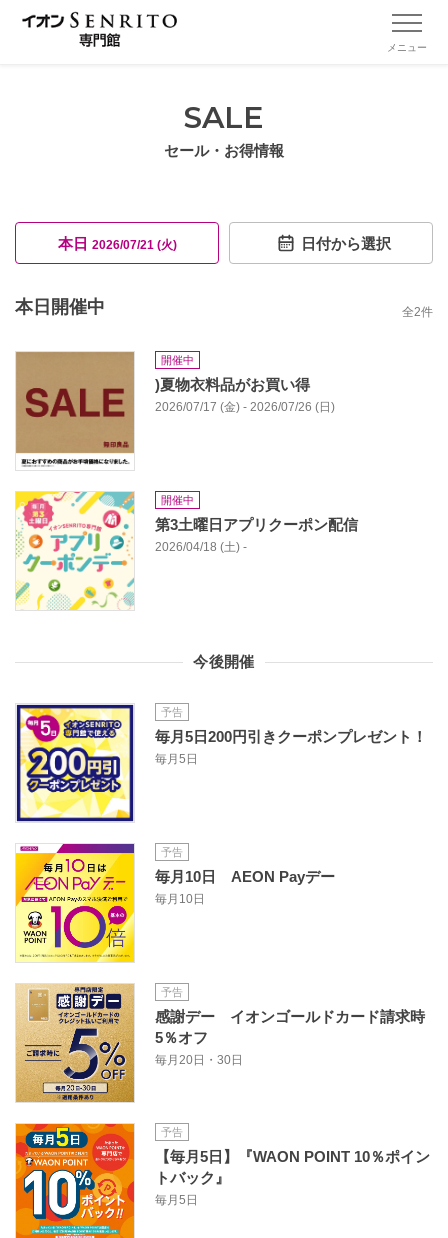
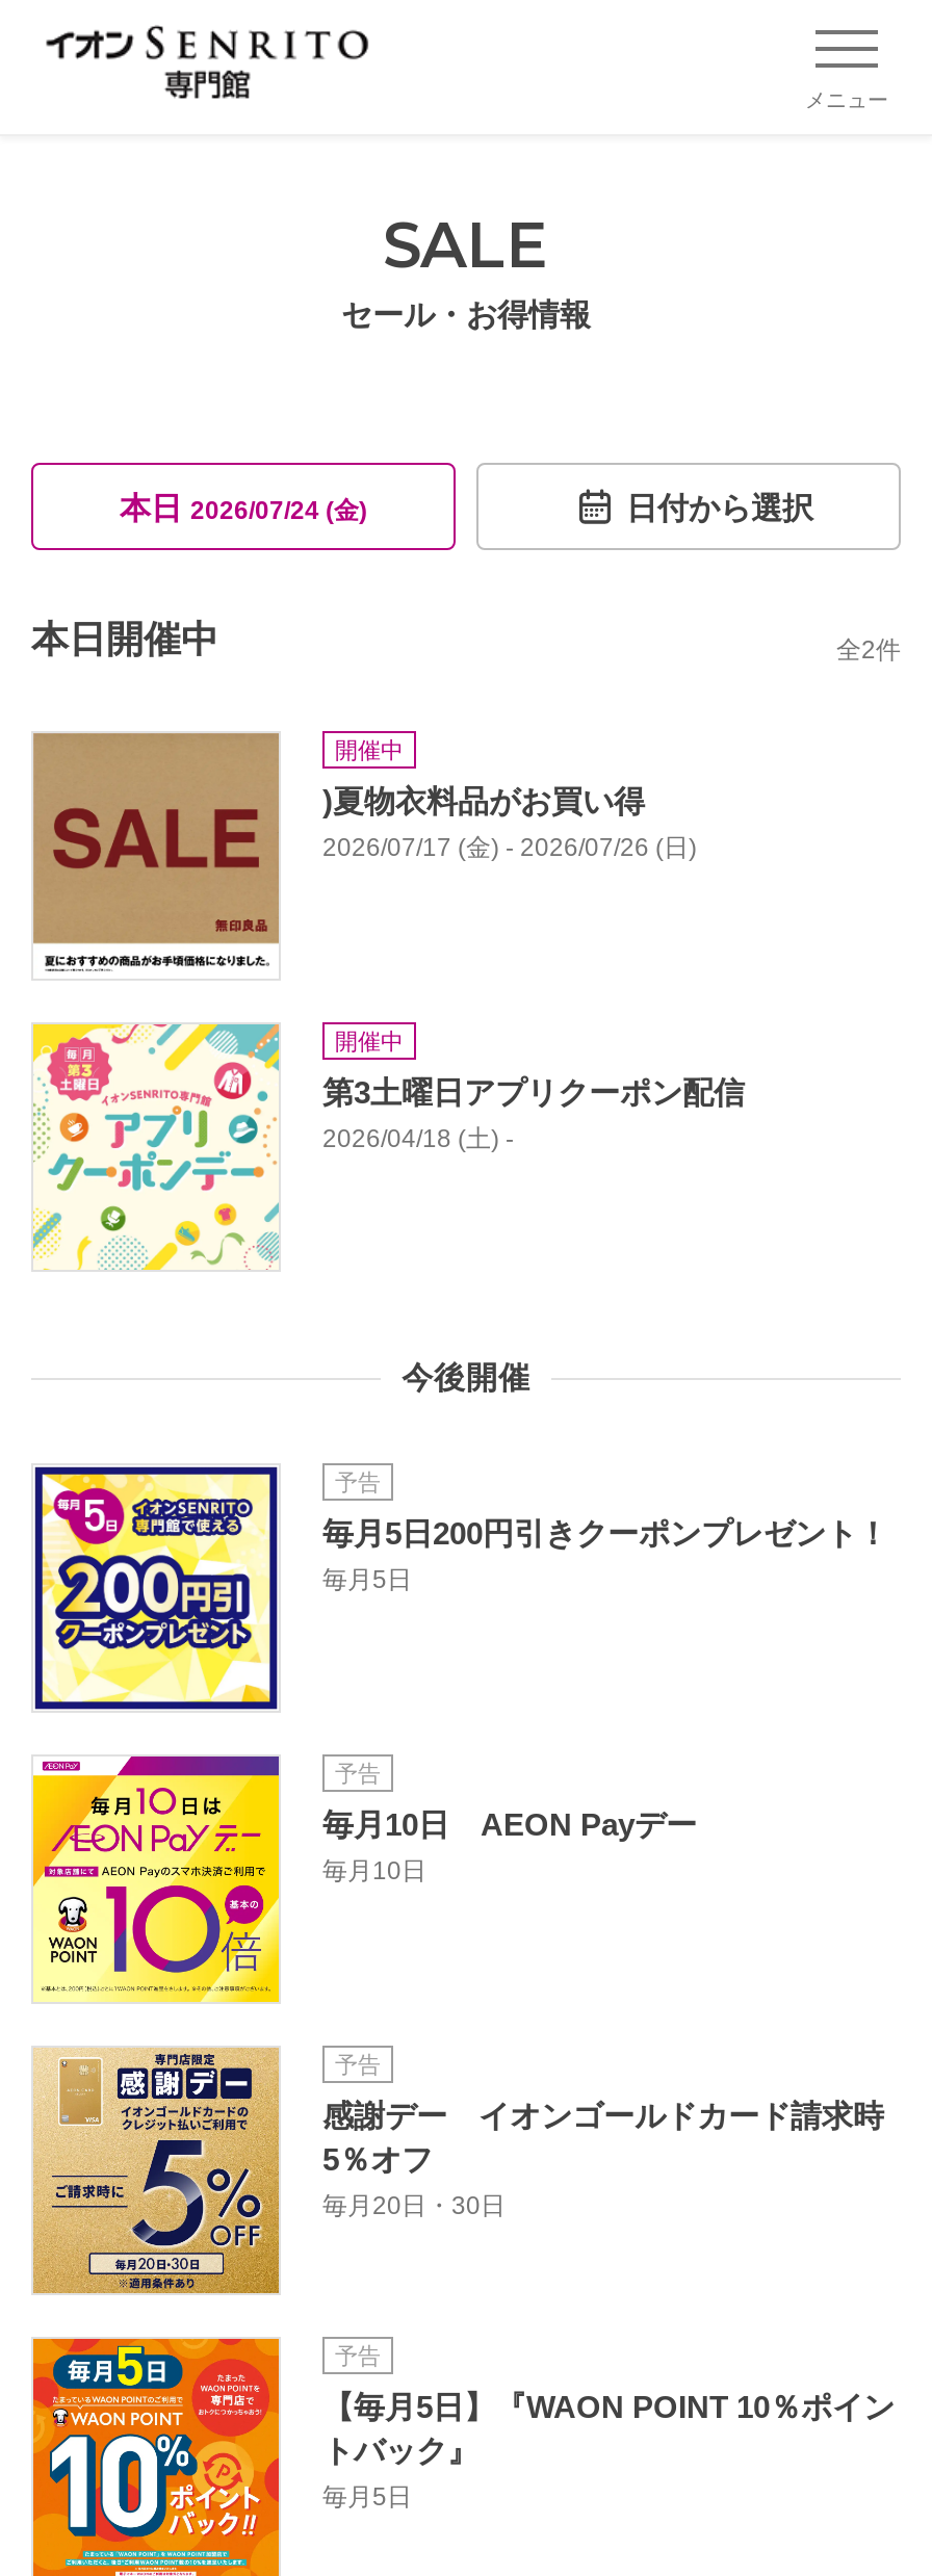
- 本日2026/07/21 (火)
+ 本日2026/07/24 (金)
